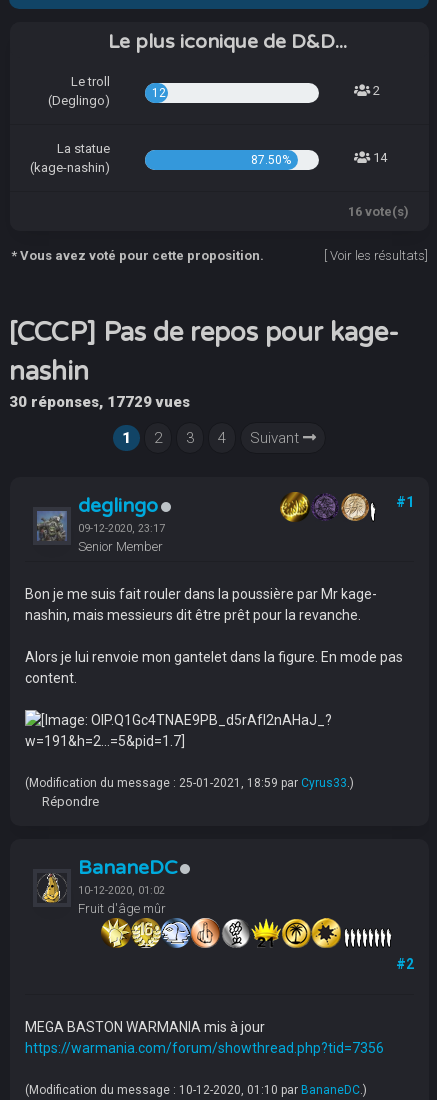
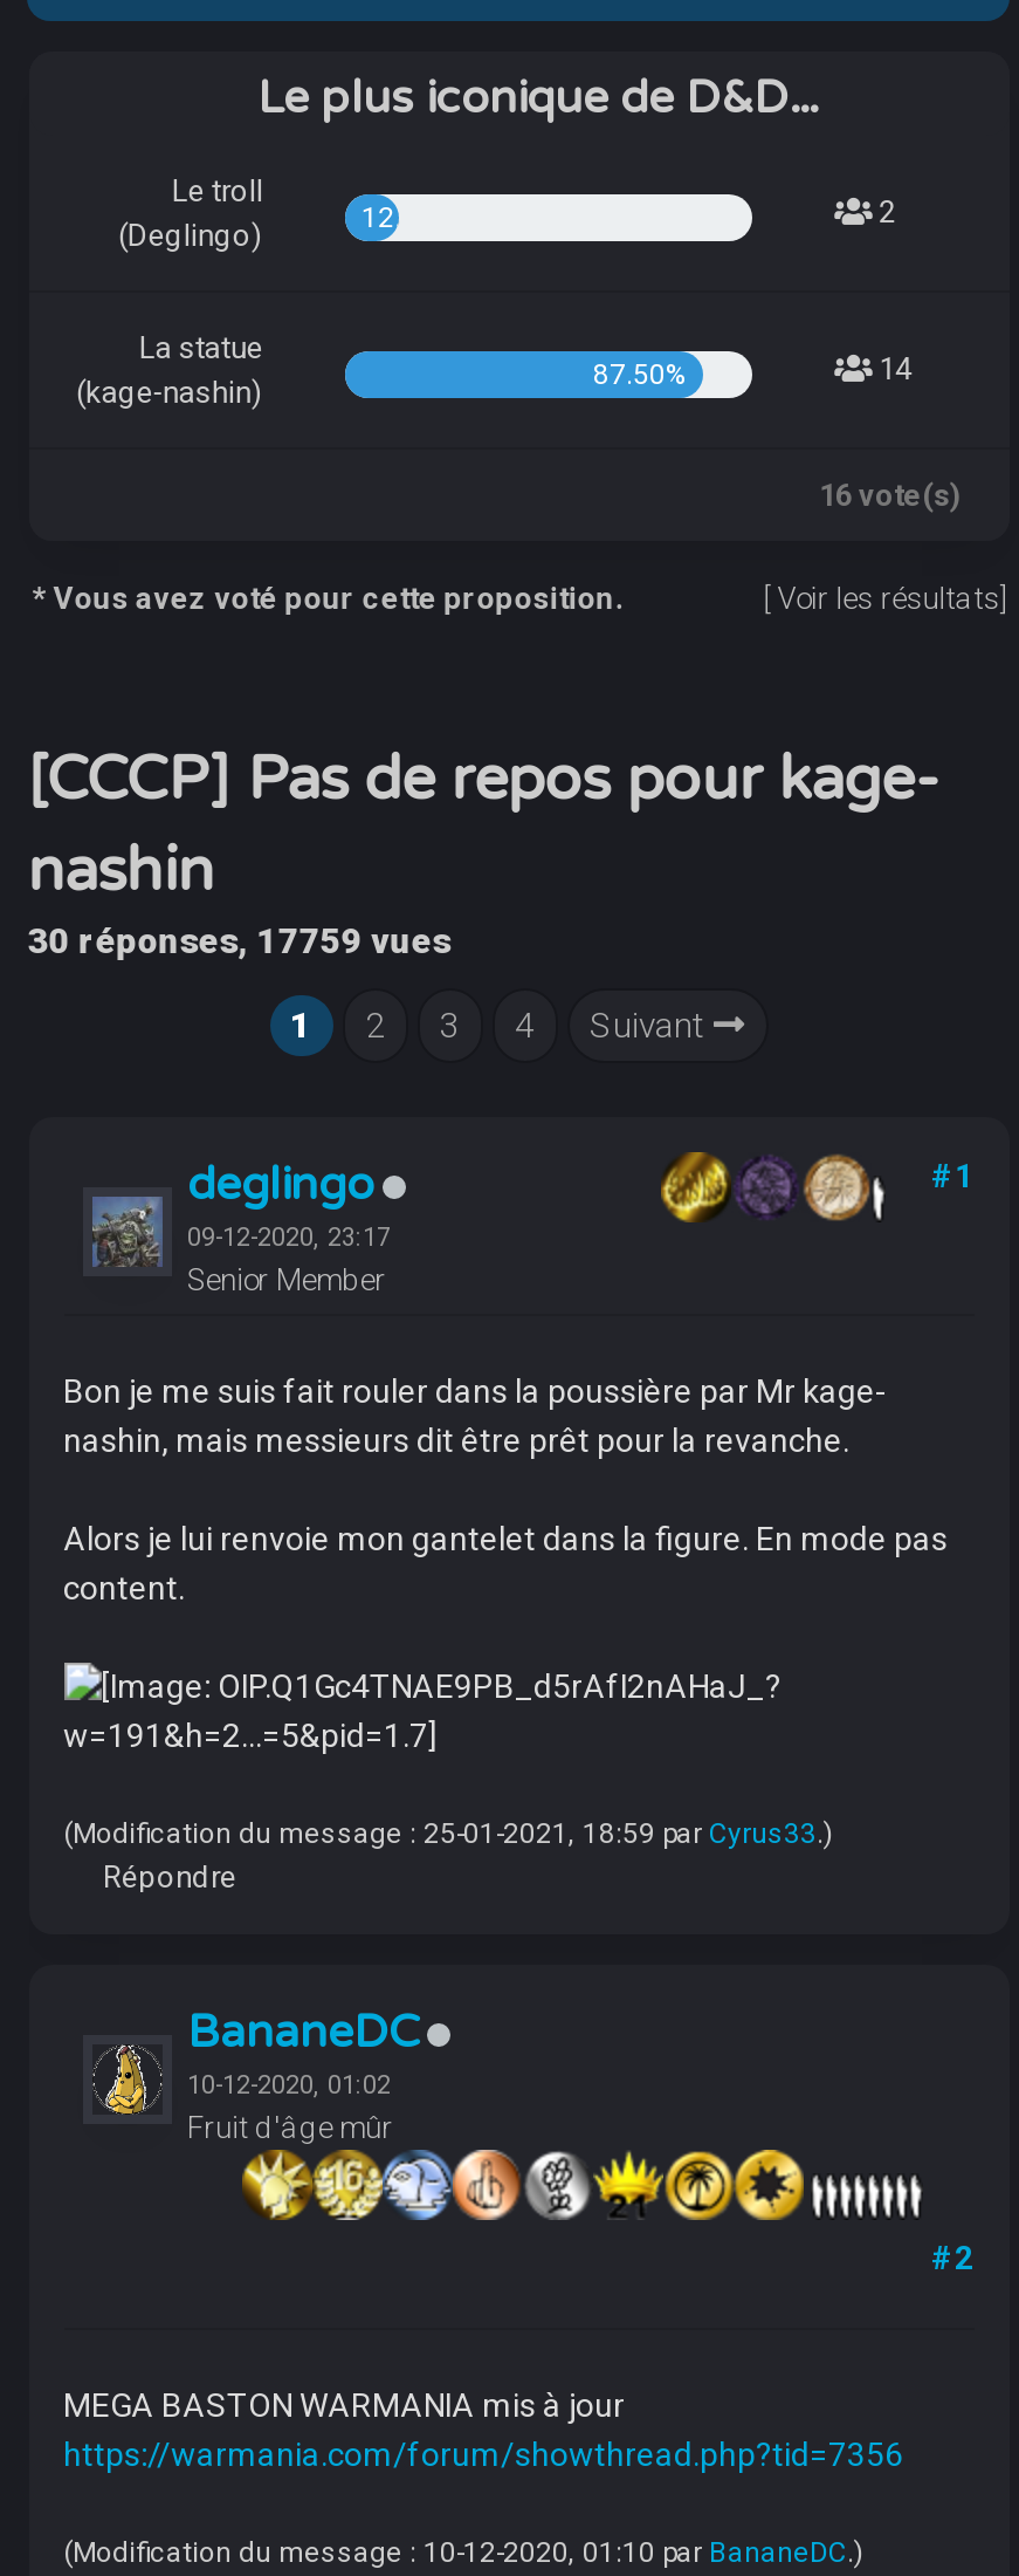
- 30 réponses, 17729 vues
+ 30 réponses, 17759 vues
